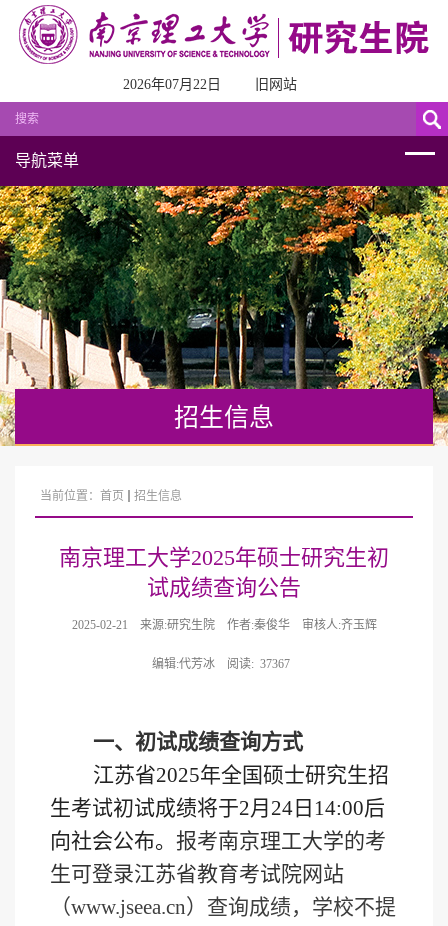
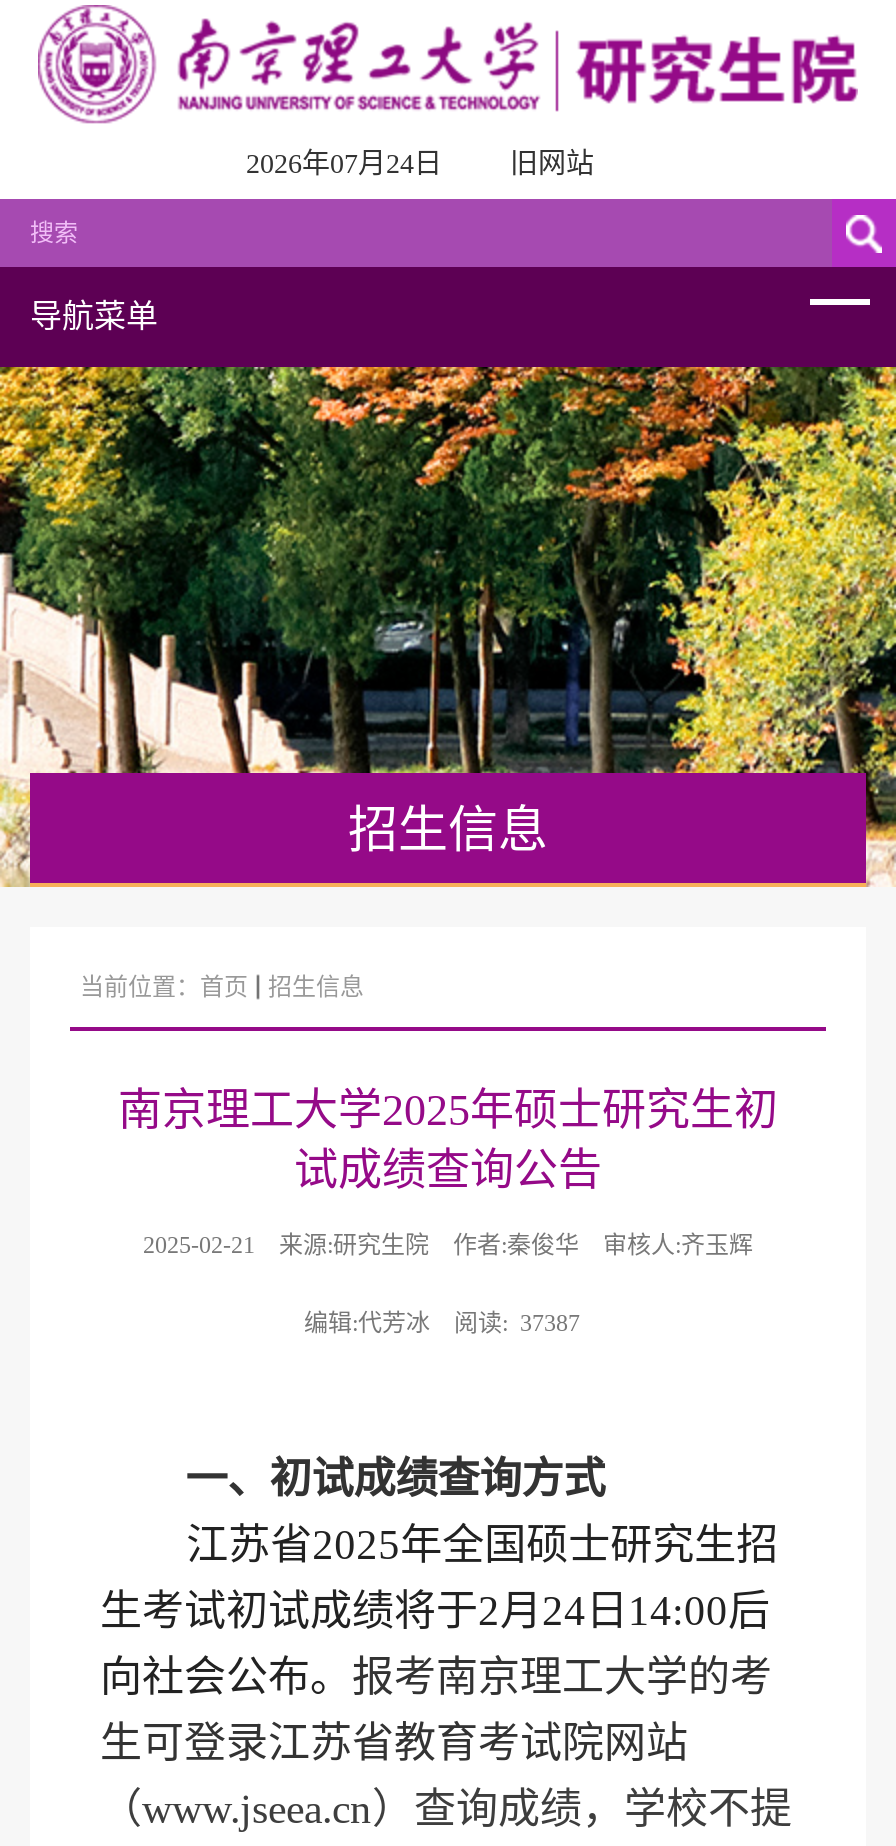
- 2026年07月22日
+ 2026年07月24日

- 编辑:代芳冰 阅读: 37367
+ 编辑:代芳冰 阅读: 37387
